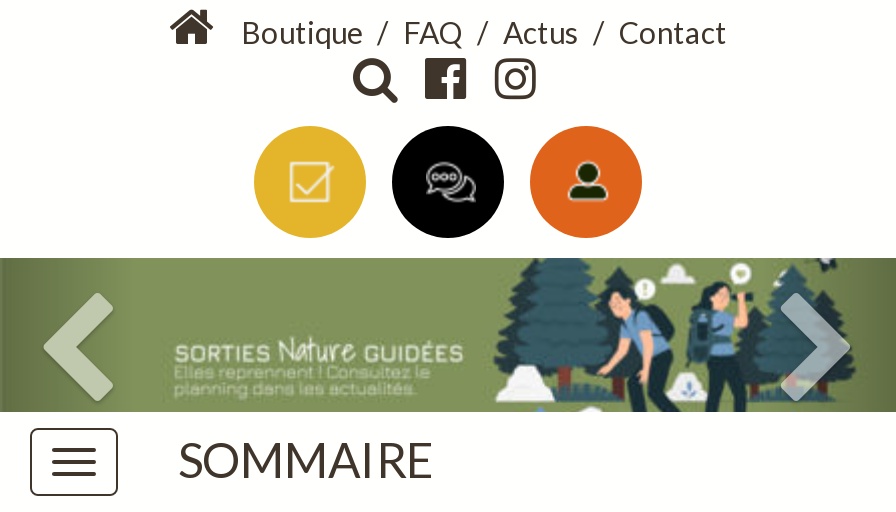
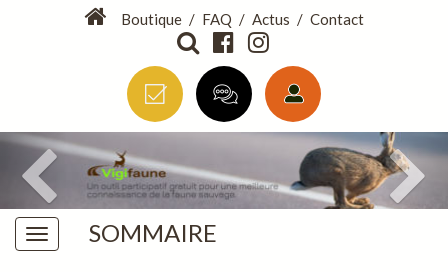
- [image]
+ [image]
